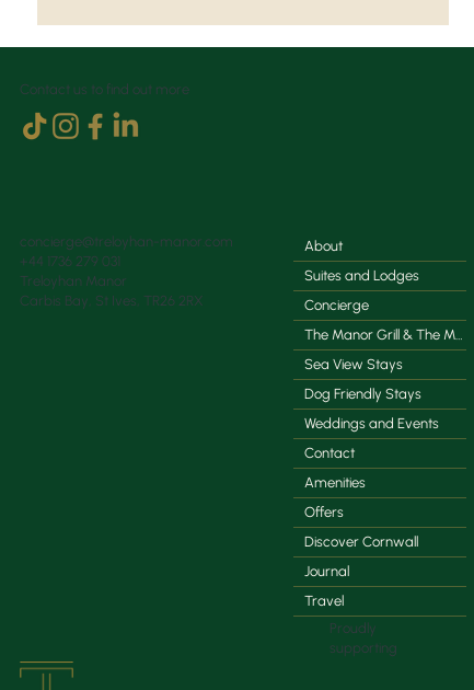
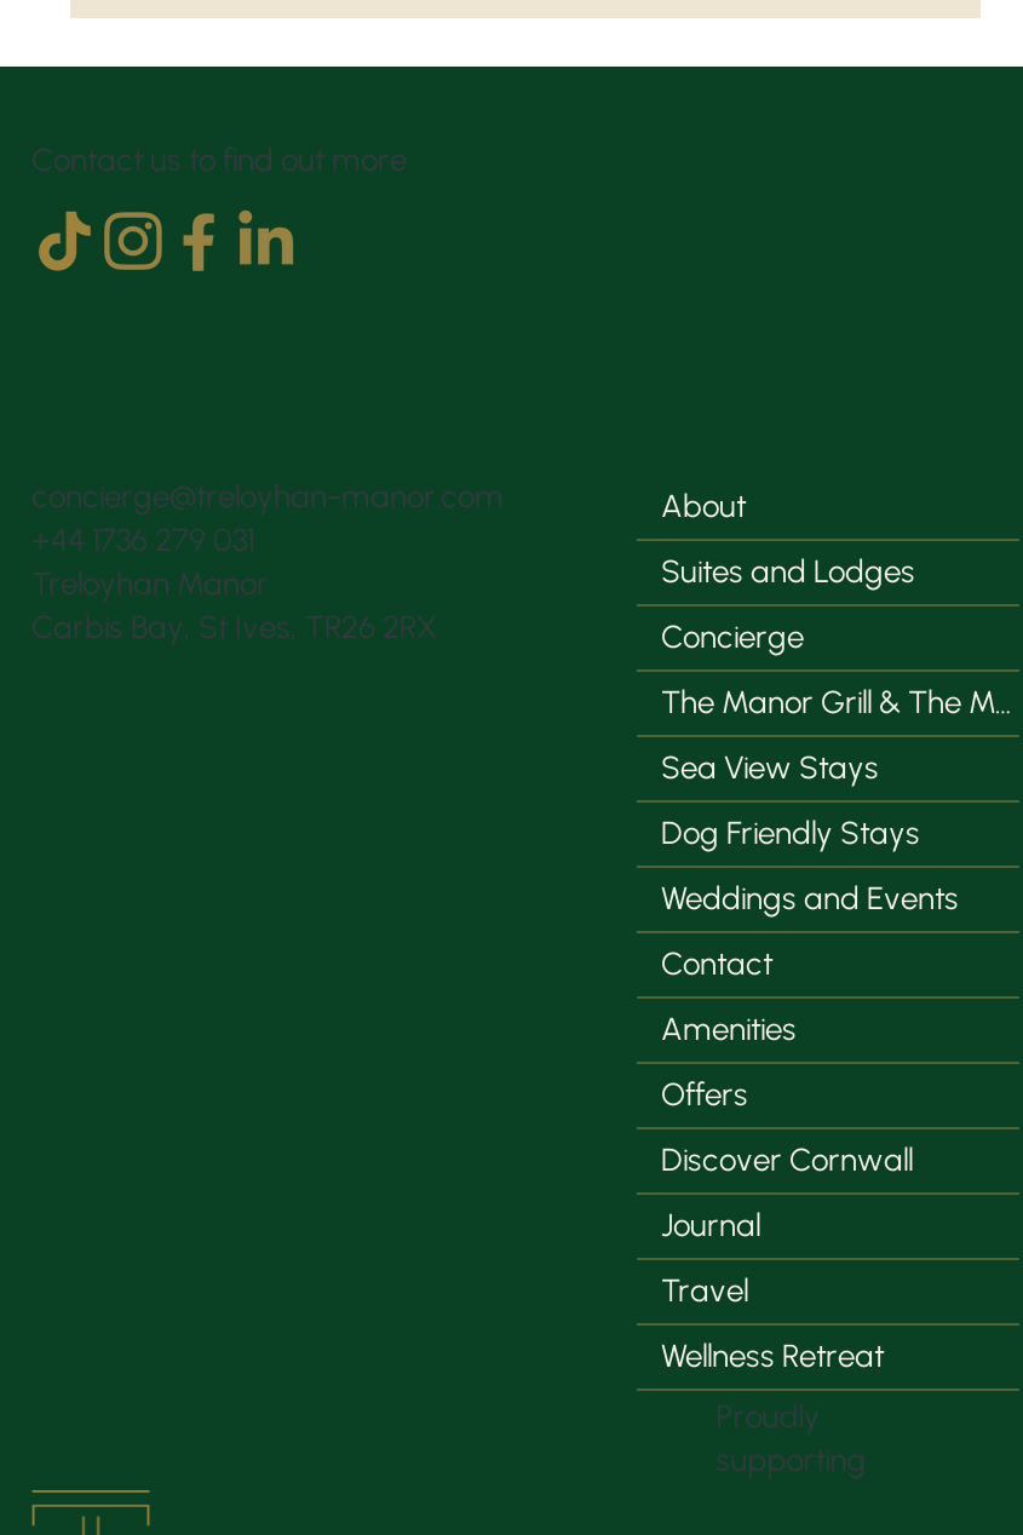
+ Wellness Retreat
